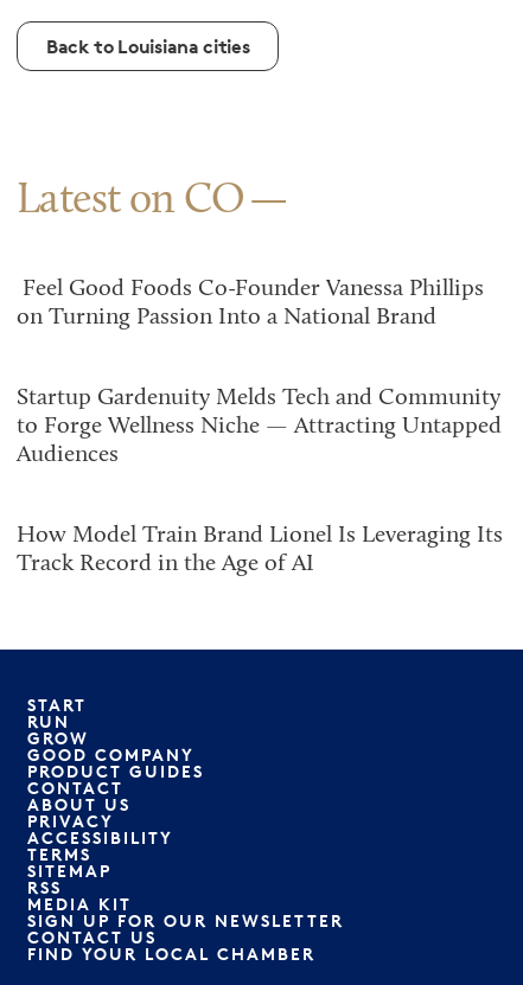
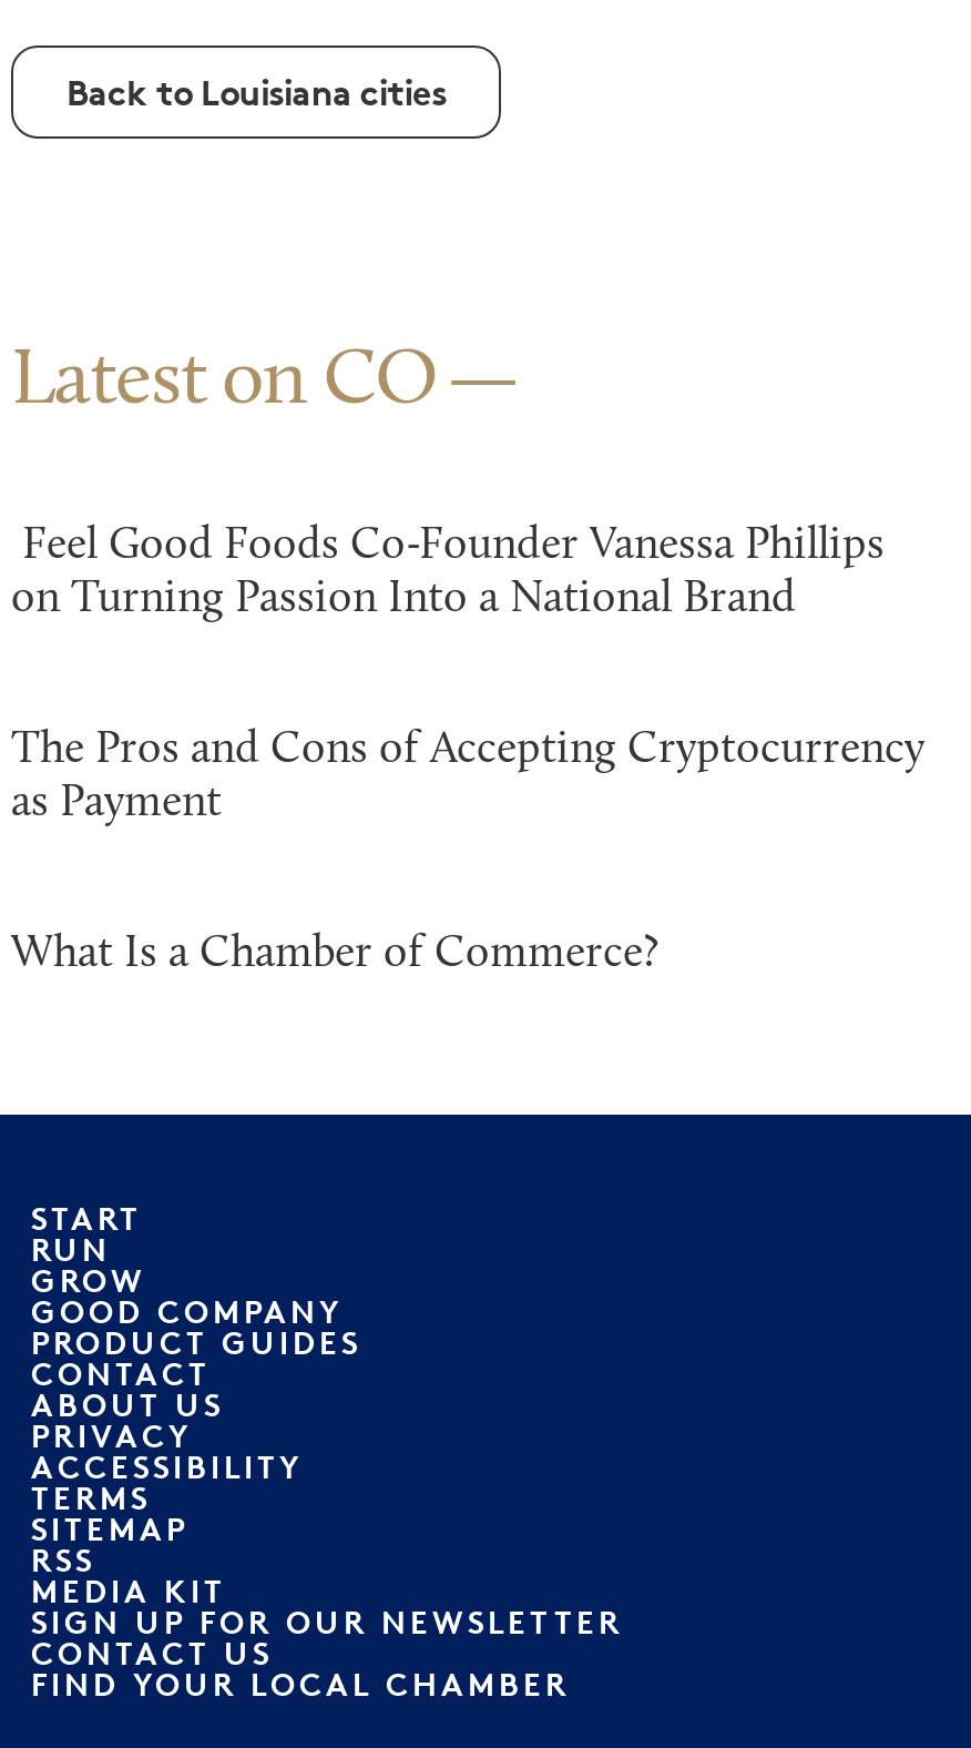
- Startup Gardenuity Melds Tech and Community
- to Forge Wellness Niche — Attracting Untapped
- Audiences
+ The Pros and Cons of Accepting Cryptocurrency
+ as Payment

- How Model Train Brand Lionel Is Leveraging Its
- Track Record in the Age of AI
+ What Is a Chamber of Commerce?
